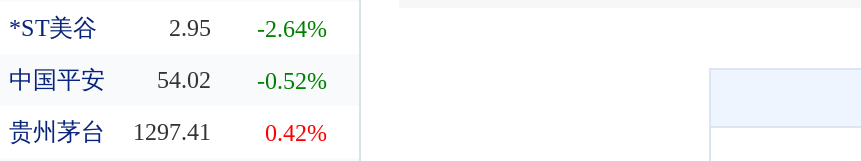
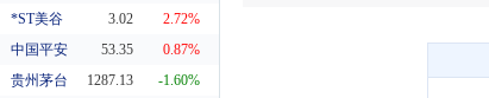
- 2.95
+ 3.02

- -2.64%
+ 2.72%

- 54.02
+ 53.35

- -0.52%
+ 0.87%

- 1297.41
+ 1287.13

- 0.42%
+ -1.60%
